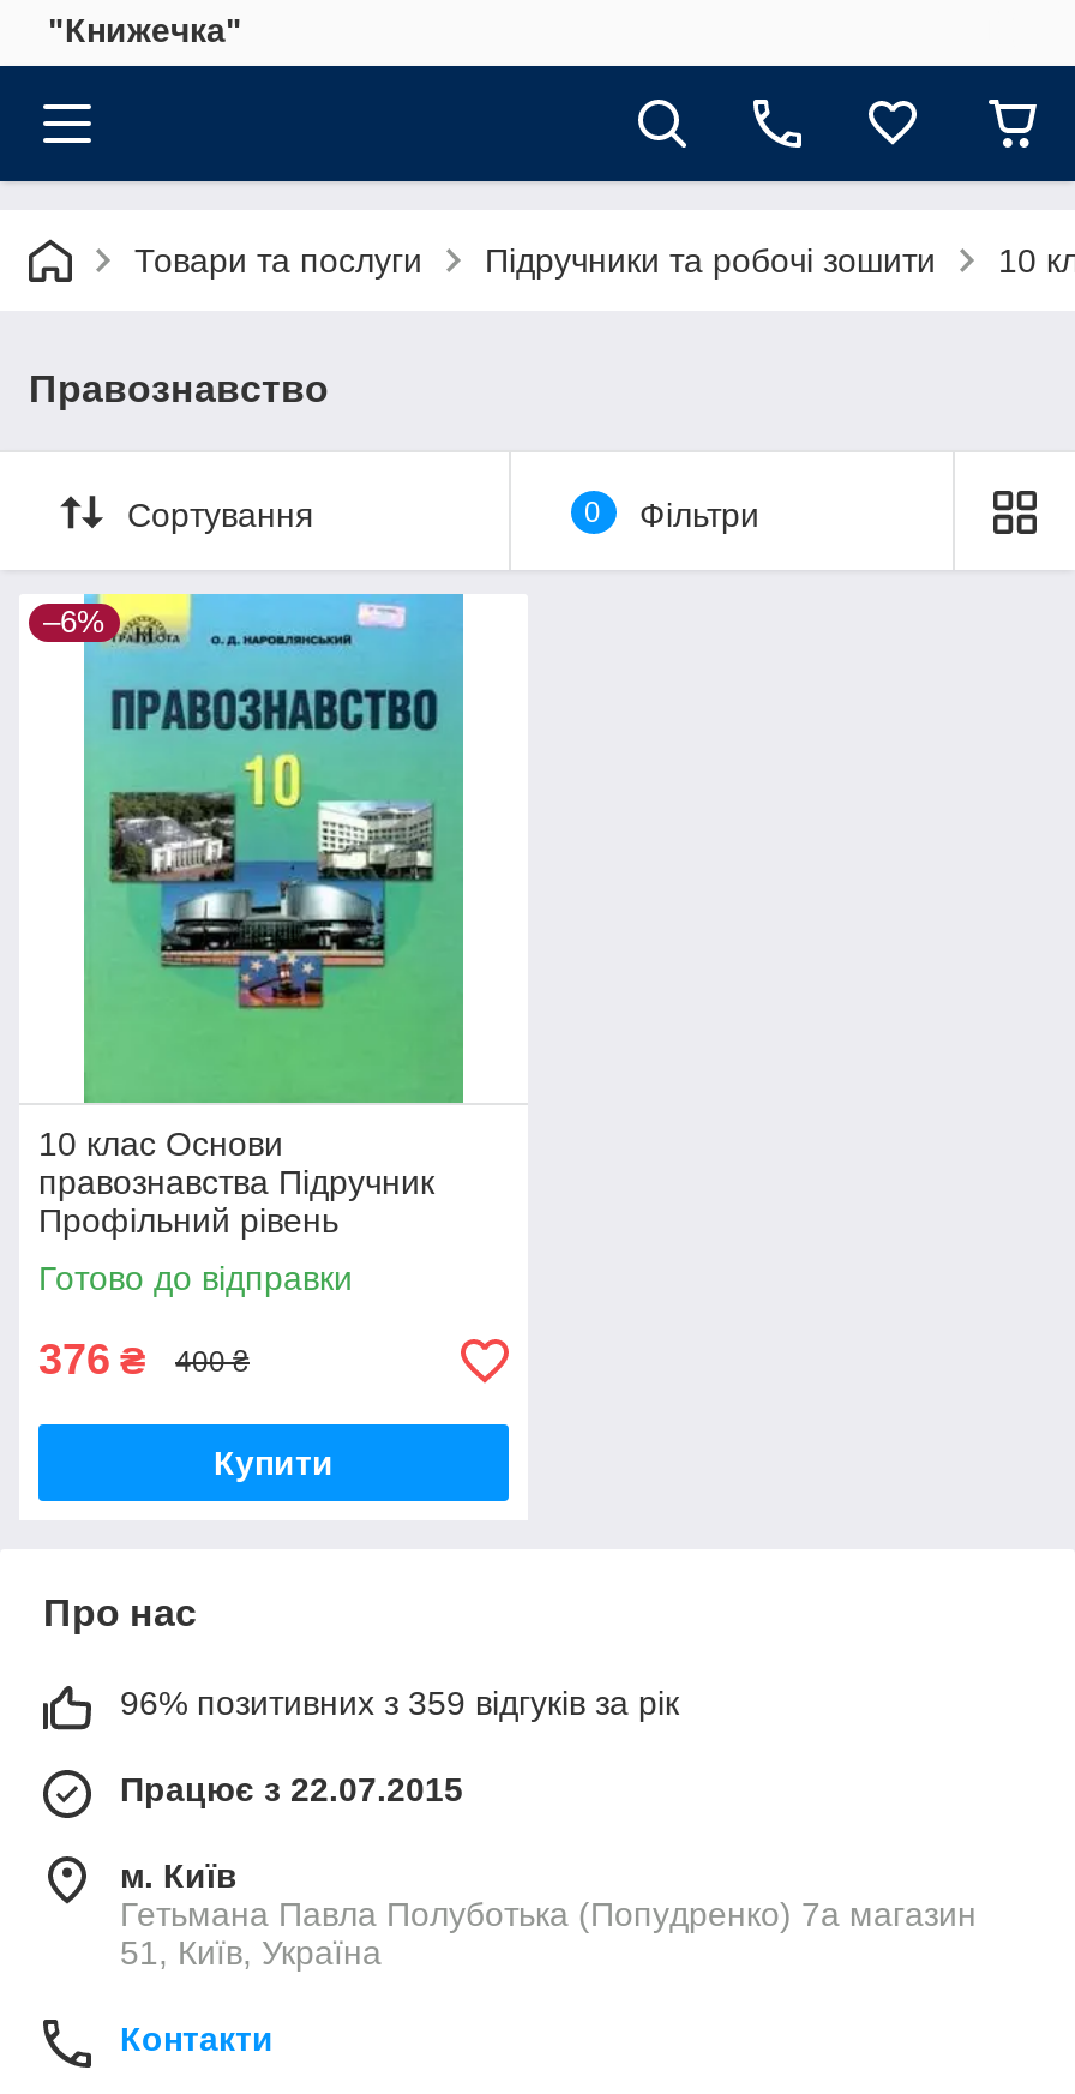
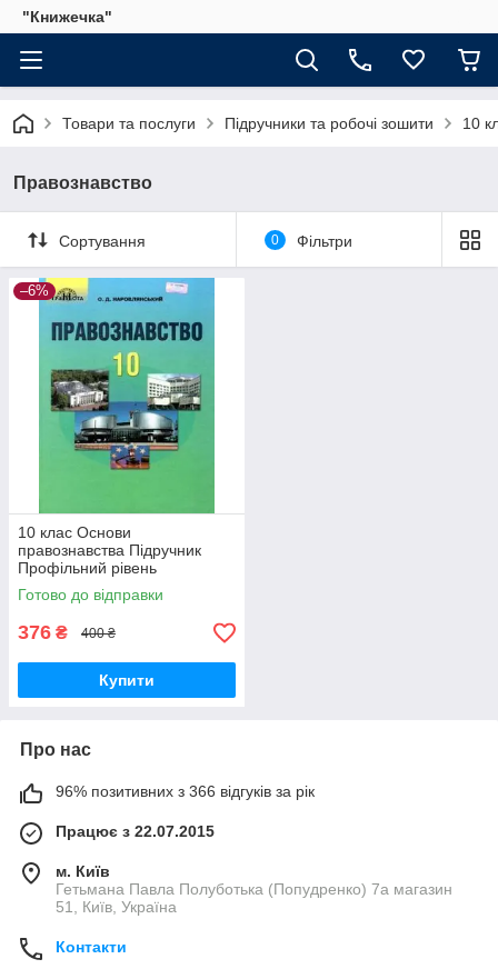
- 96% позитивних з 359 відгуків за рік
+ 96% позитивних з 366 відгуків за рік
